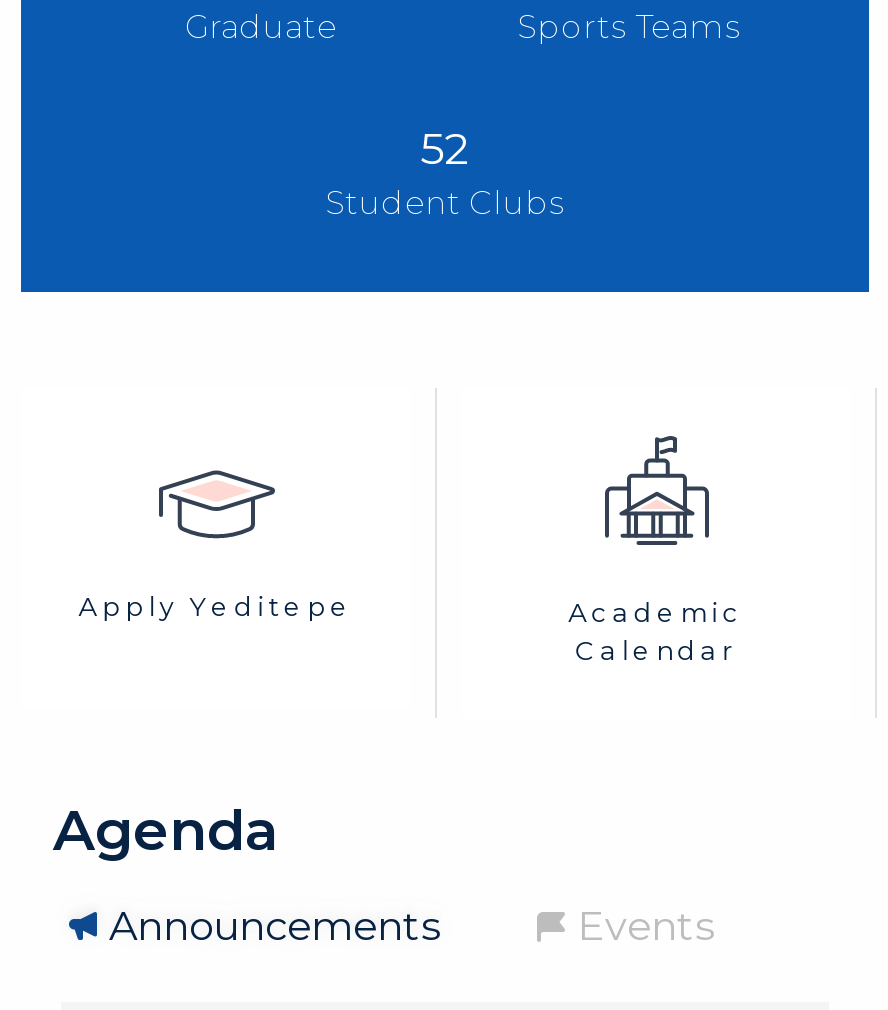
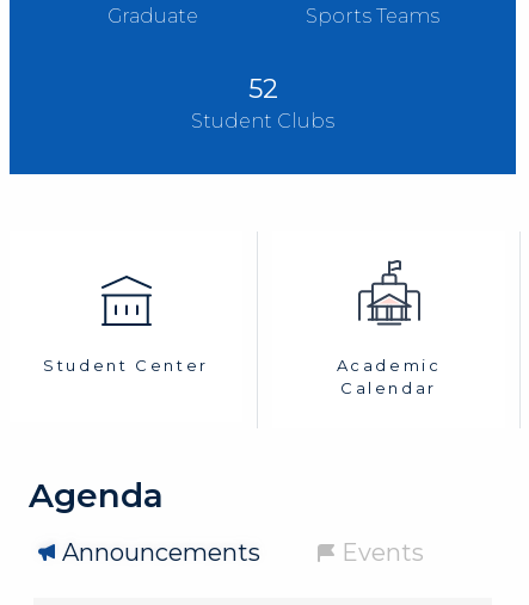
- [image]
- Apply Yeditepe
+ [image]
+ Student Center
